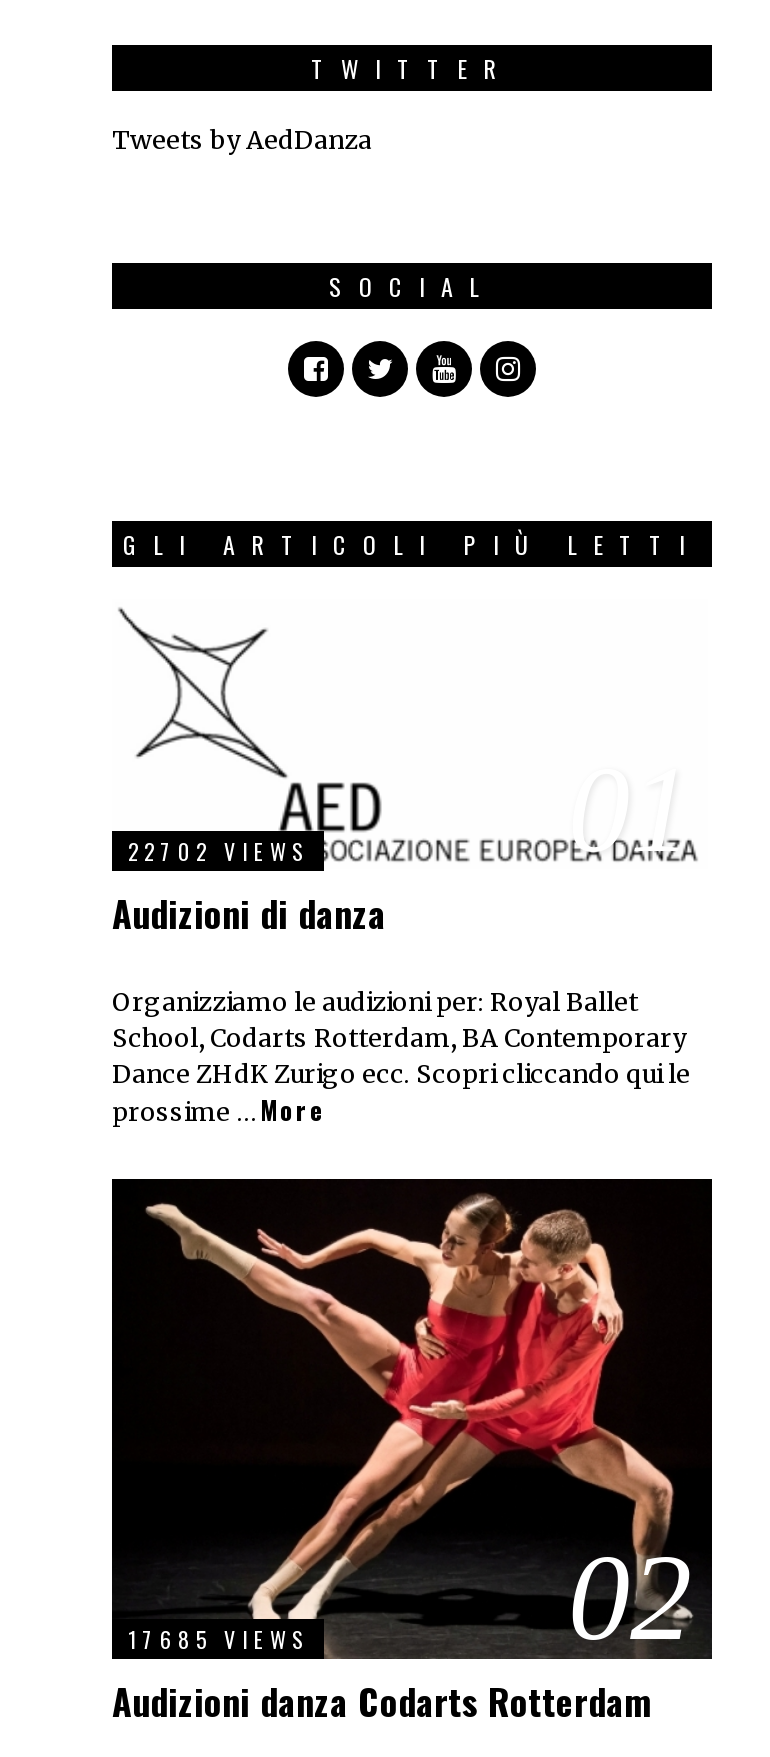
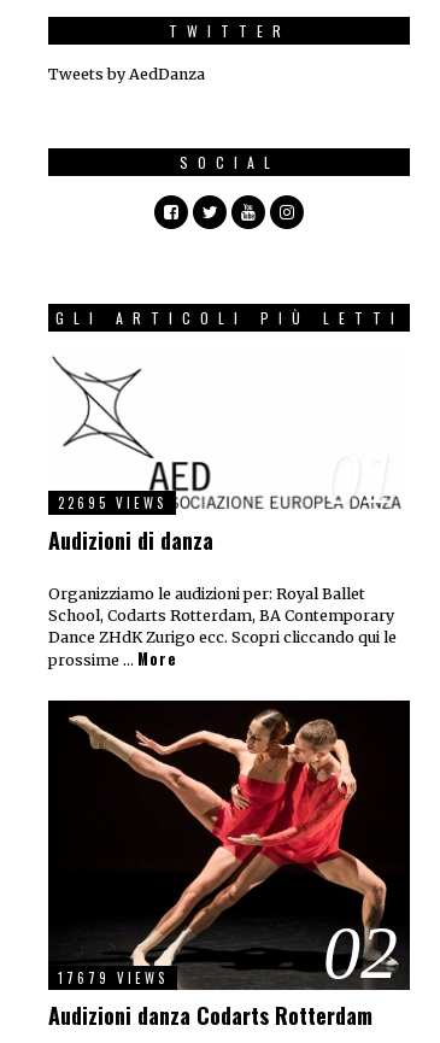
- 22702 VIEWS
+ 22695 VIEWS

- 17685 VIEWS
+ 17679 VIEWS
